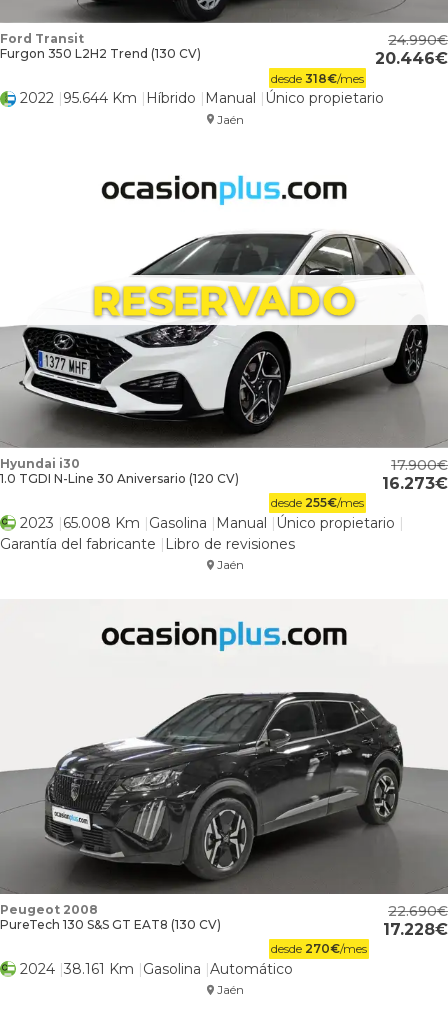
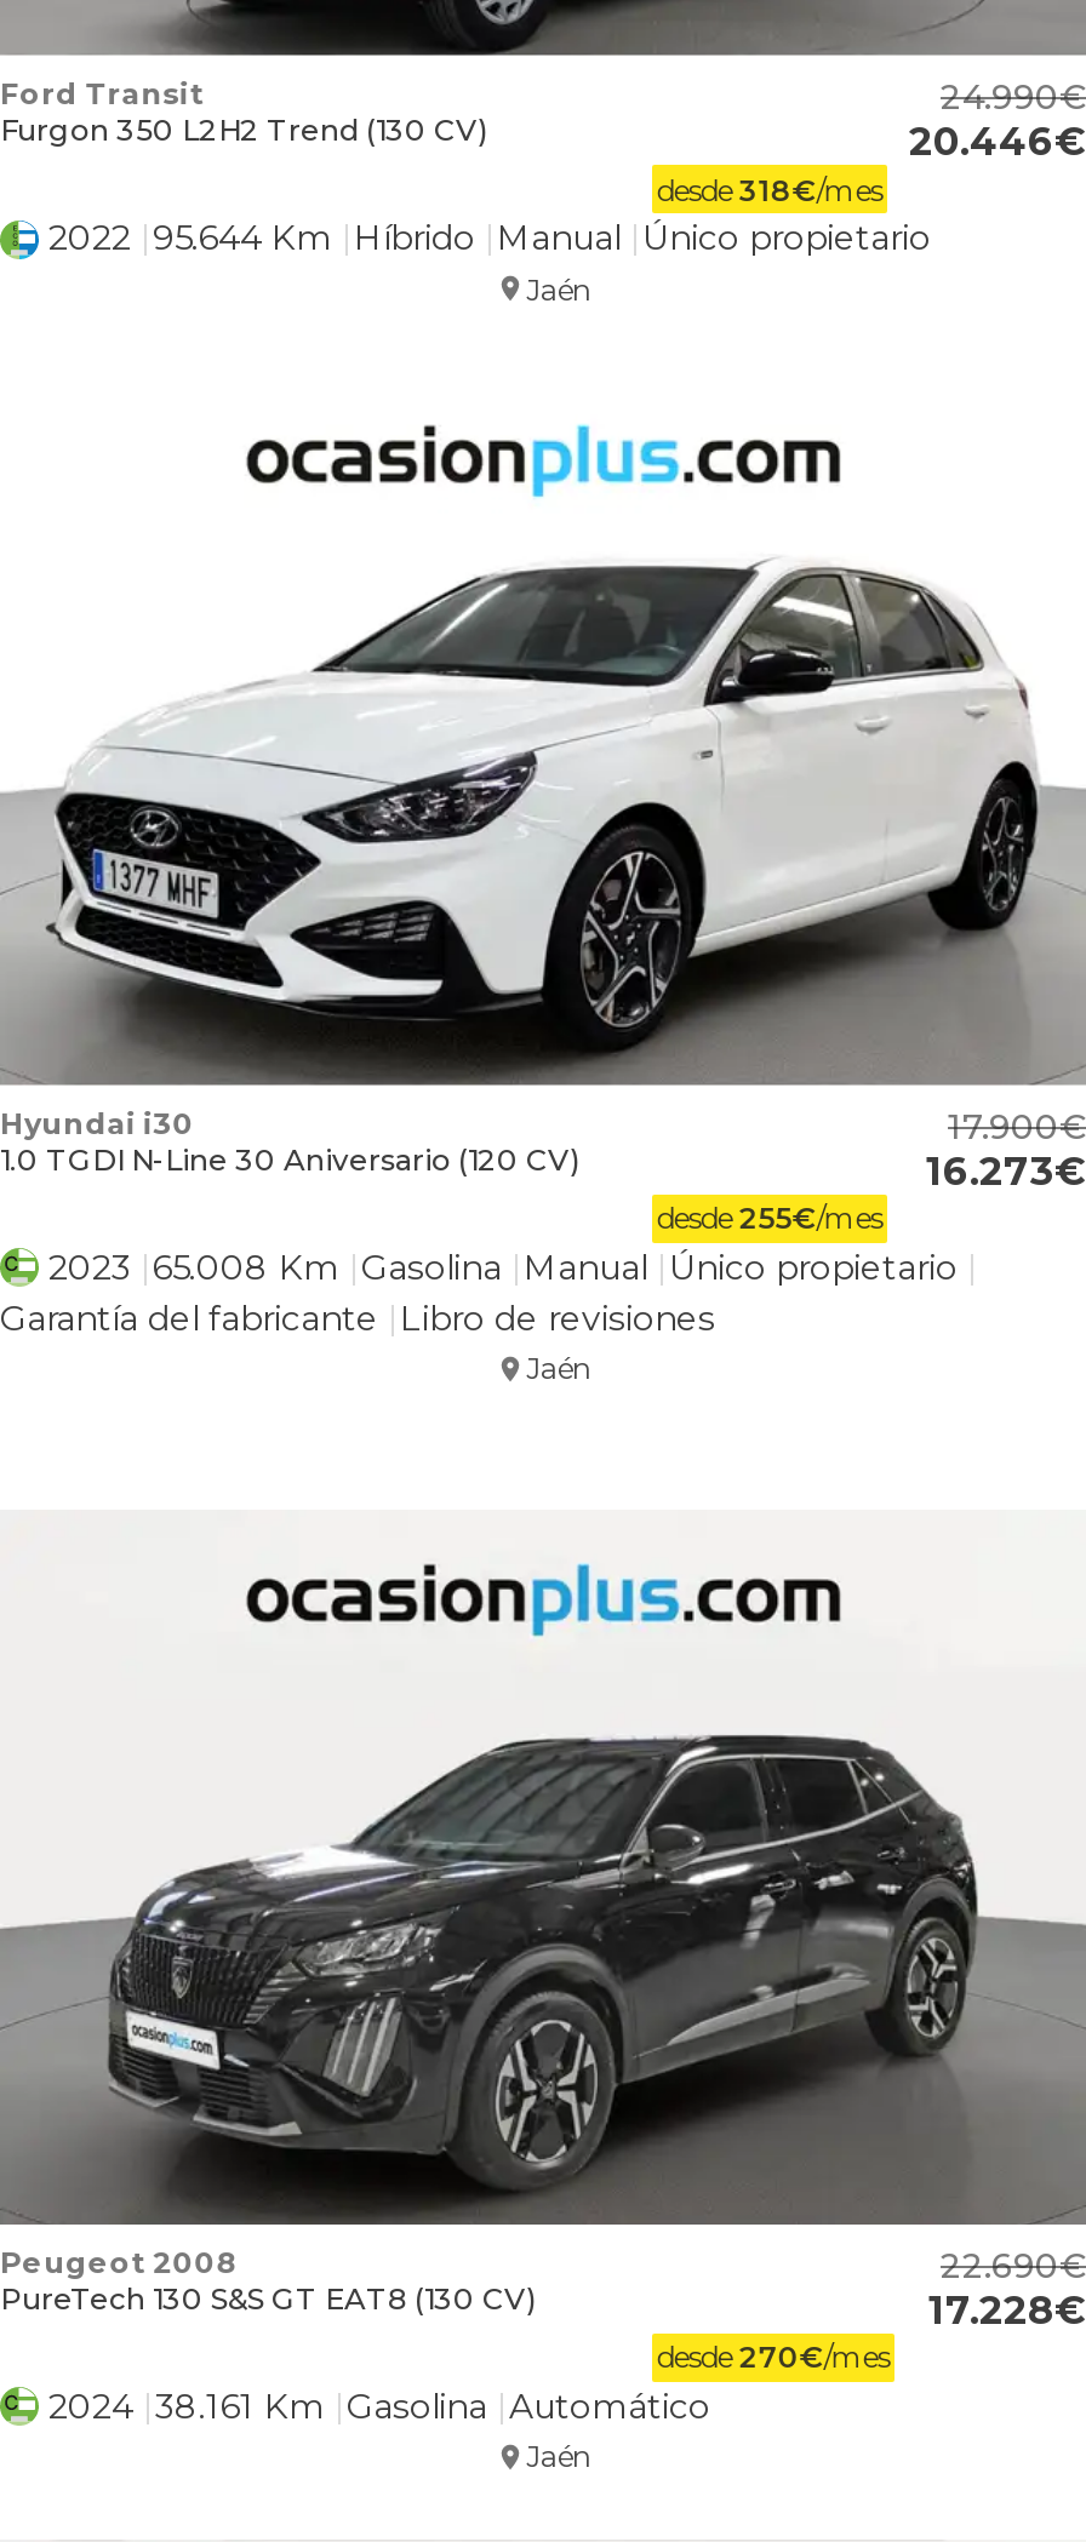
- [image]
+ [image]
